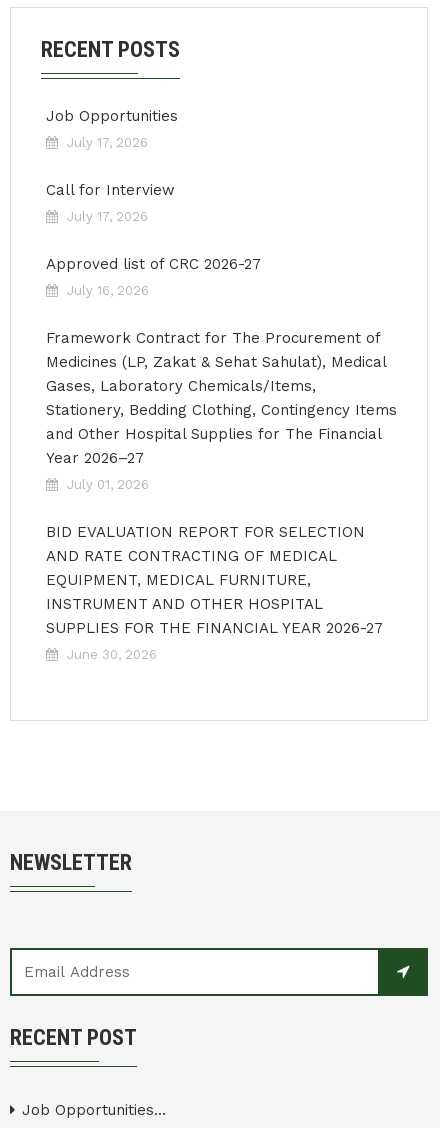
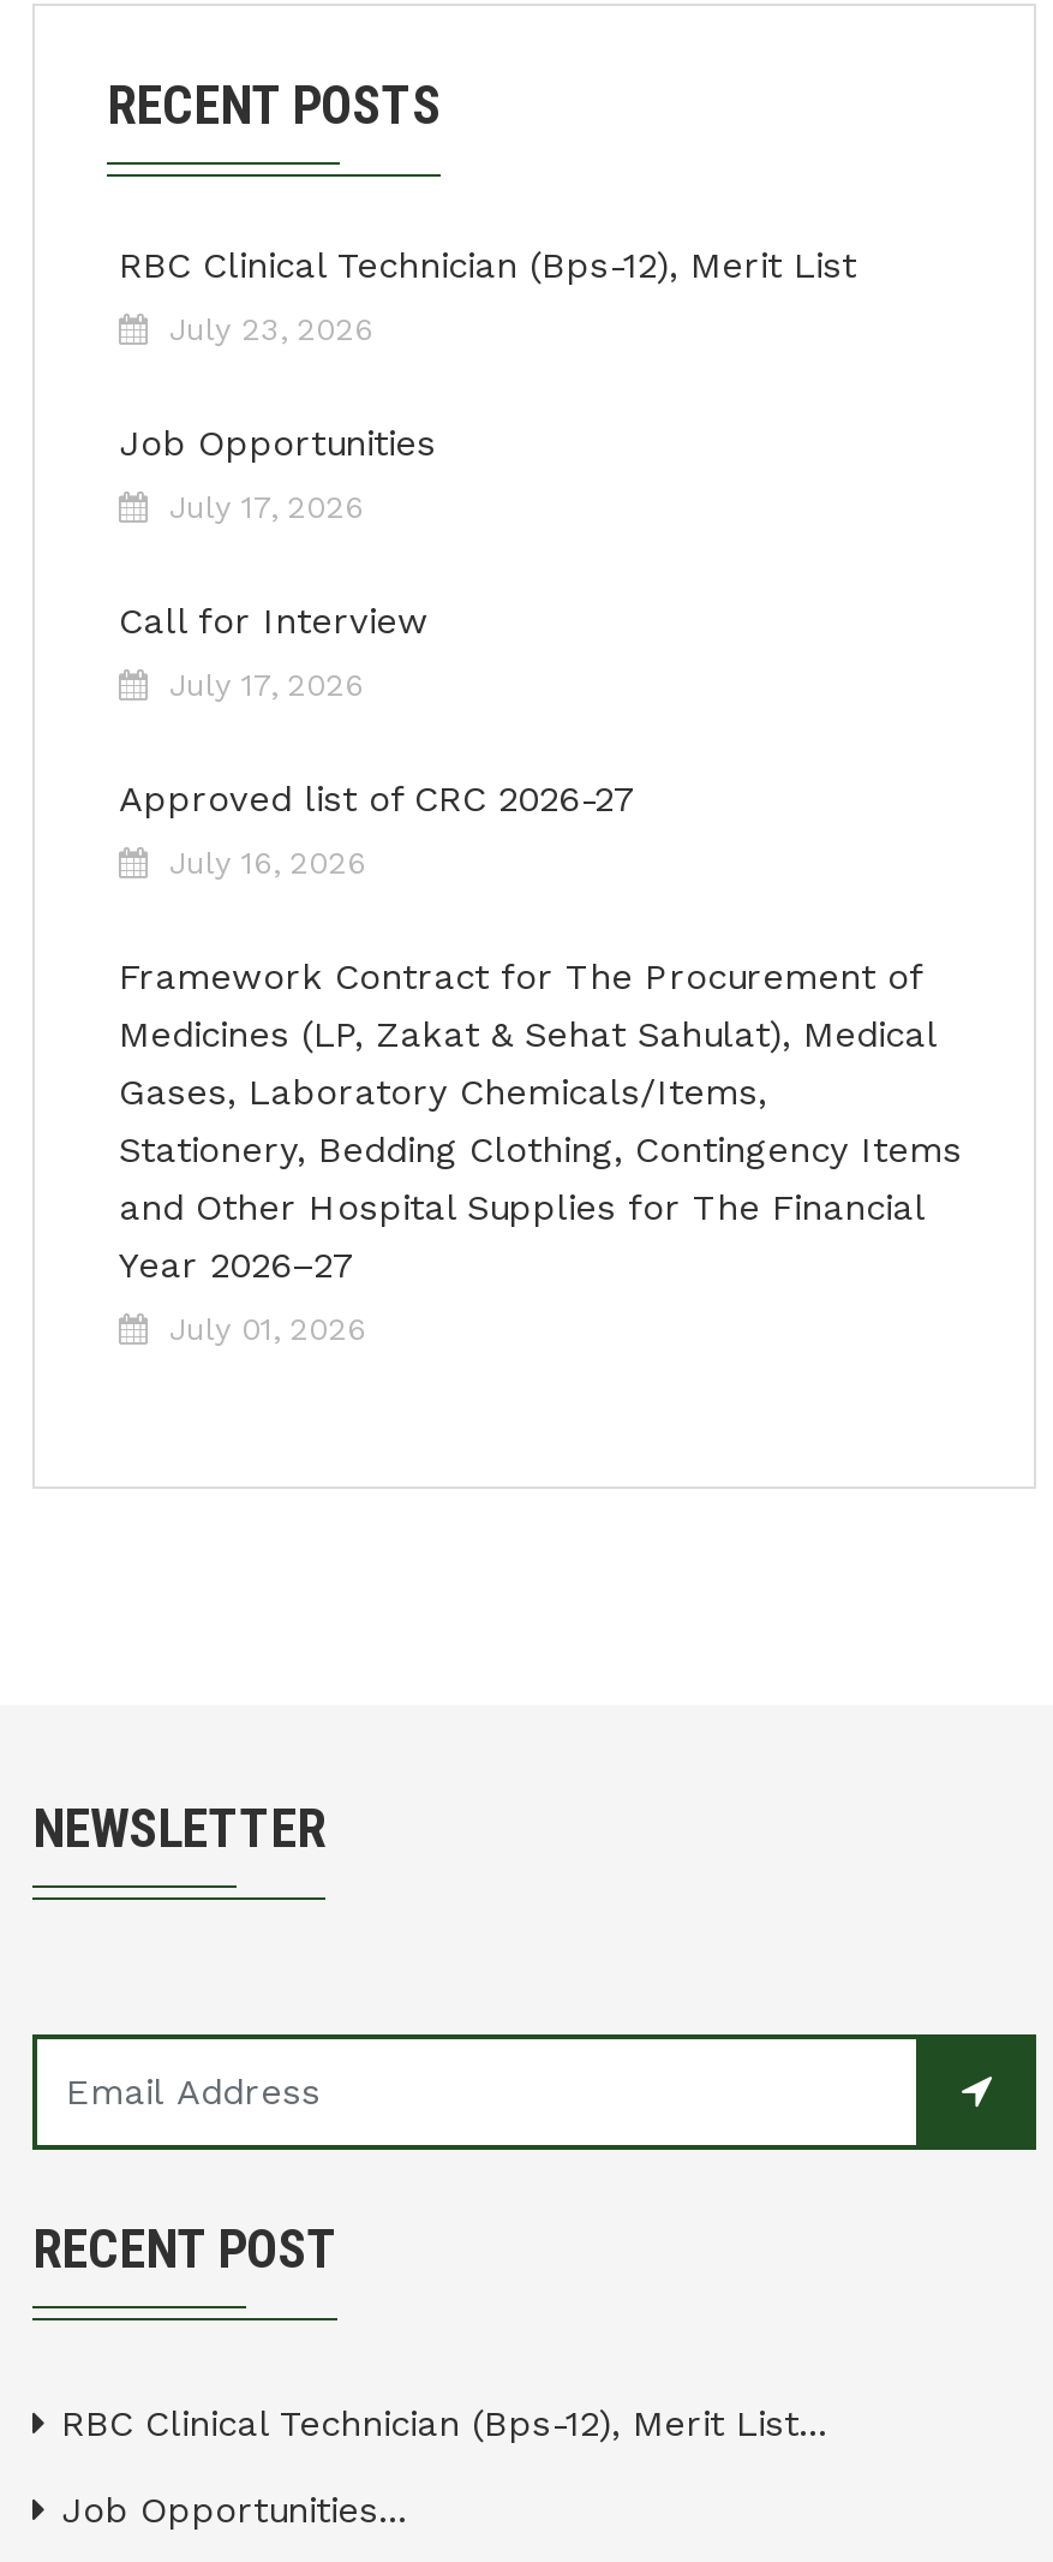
+ RBC Clinical Technician (Bps-12), Merit List
+ July 23, 2026

moved down: Job Opportunities | July 17, 2026 | Call for Interview | ... | Year 2026–27 | July 01, 2026

- BID EVALUATION REPORT FOR SELECTION
- AND RATE CONTRACTING OF MEDICAL
- EQUIPMENT, MEDICAL FURNITURE,
- INSTRUMENT AND OTHER HOSPITAL
- SUPPLIES FOR THE FINANCIAL YEAR 2026-27
- June 30, 2026

moved up: NEWSLETTER | RECENT POST

+ RBC Clinical Technician (Bps-12), Merit List...
